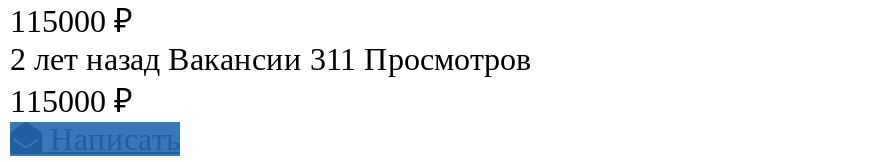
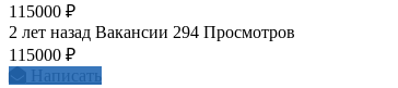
- 2 лет назад Вакансии 311 Просмотров
+ 2 лет назад Вакансии 294 Просмотров
